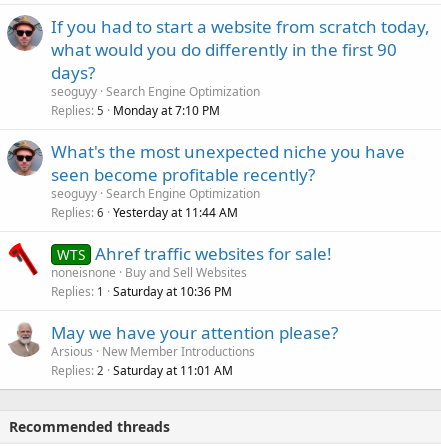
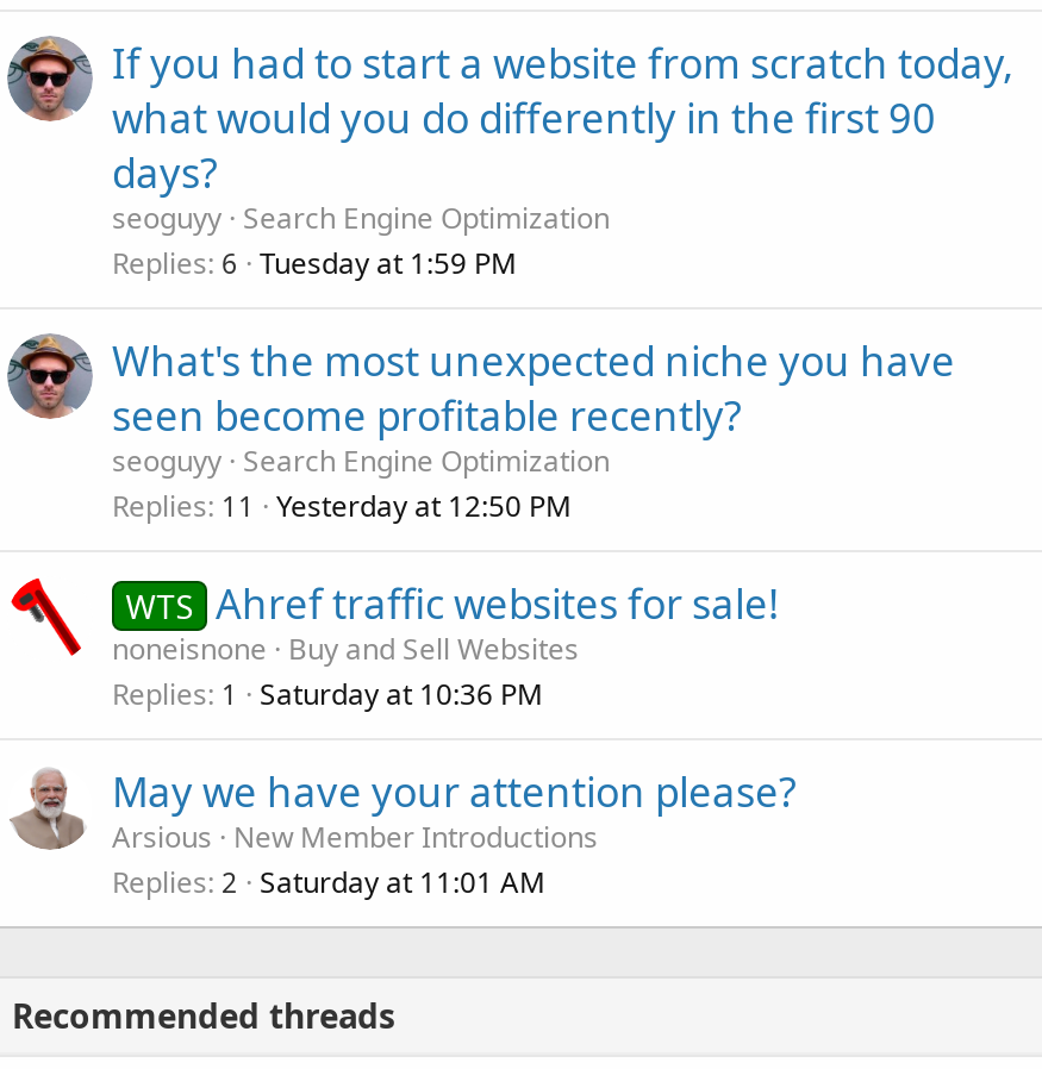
- Replies 5 Monday at 7:10 PM
+ Replies 6 Tuesday at 1:59 PM

- Replies 6 Yesterday at 11:44 AM
+ Replies 11 Yesterday at 12:50 PM
